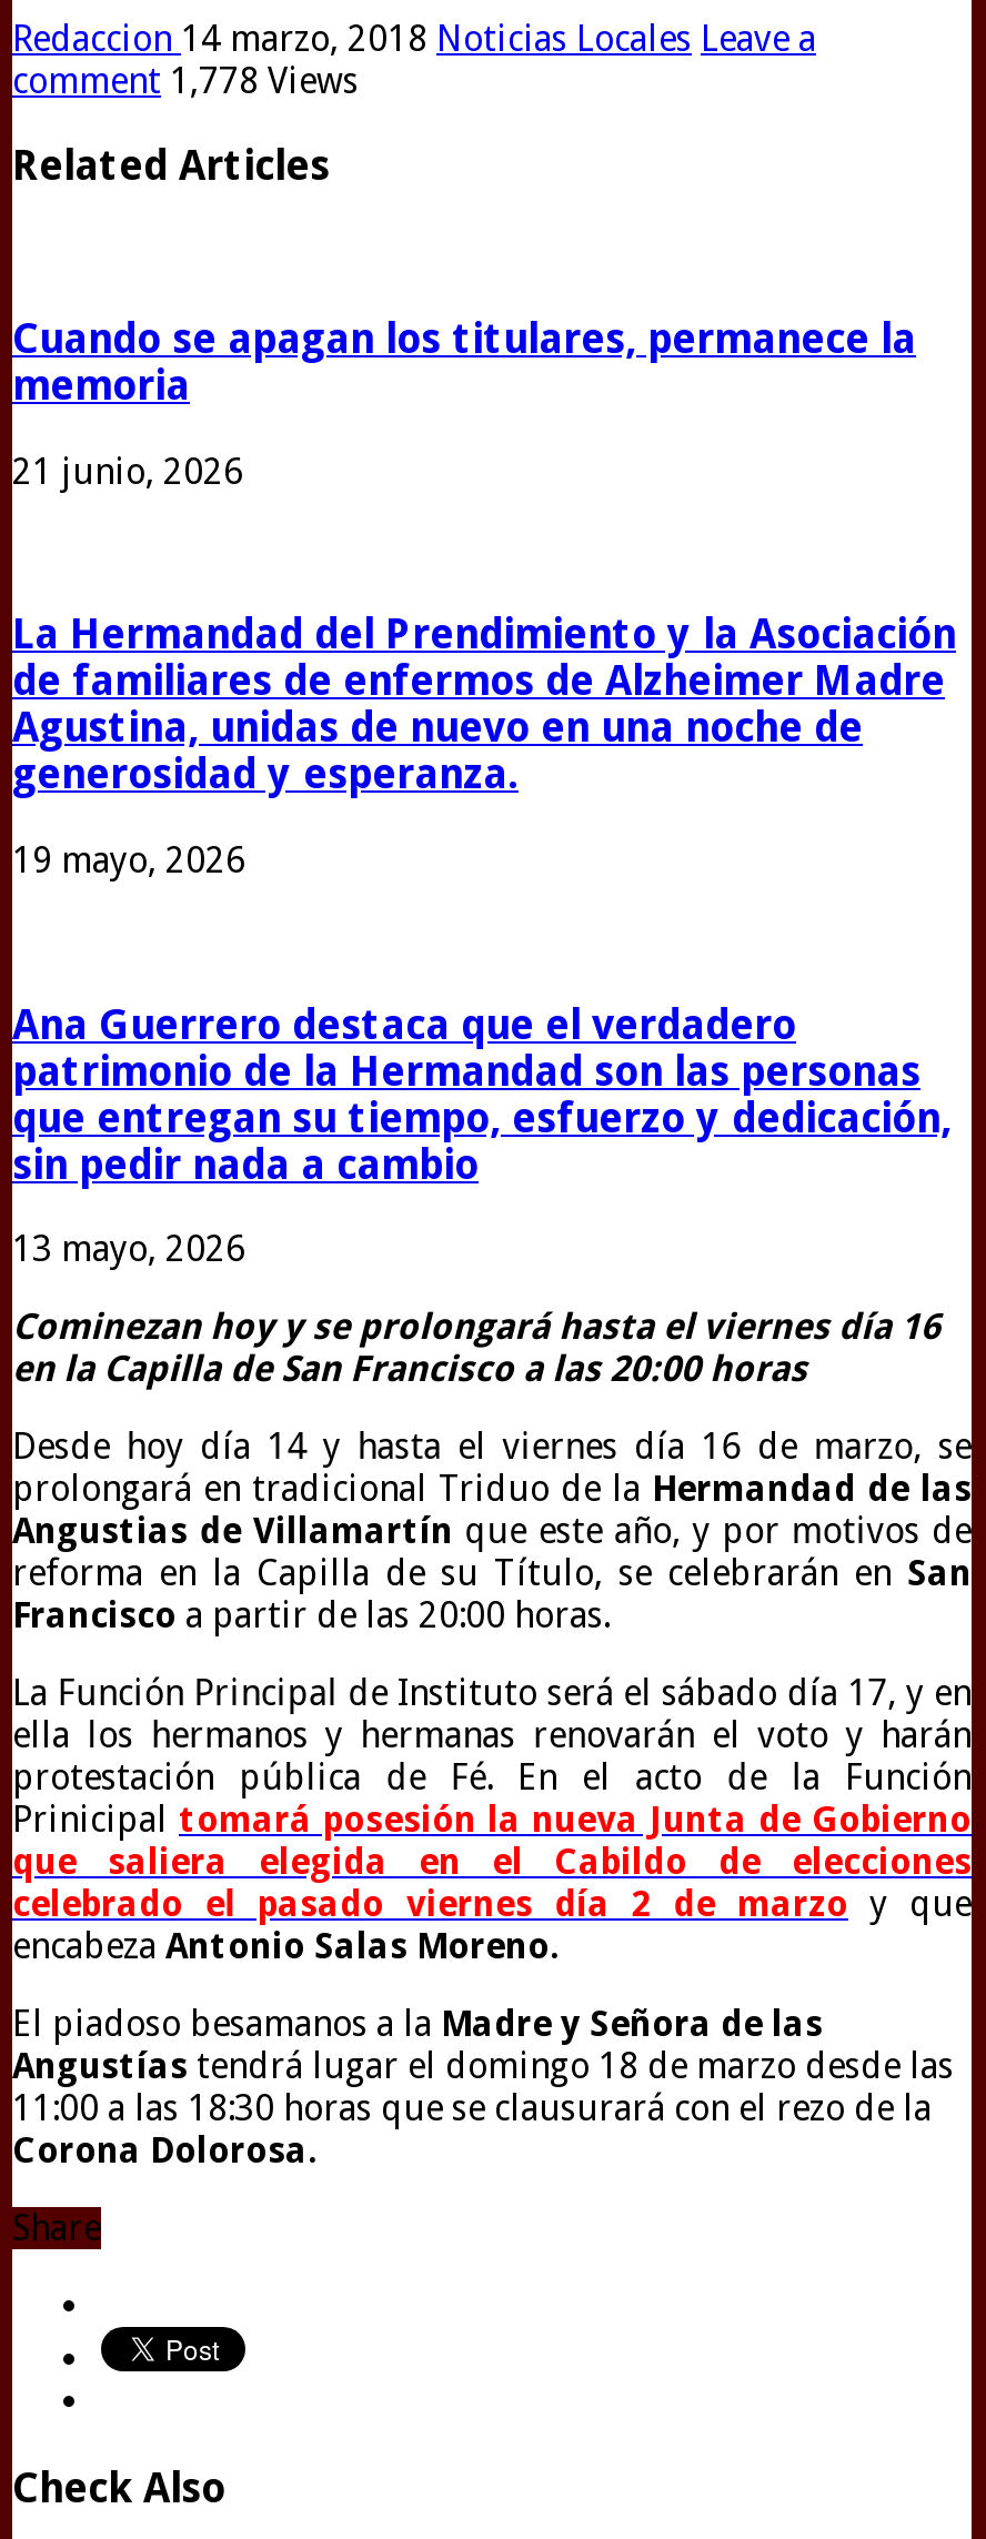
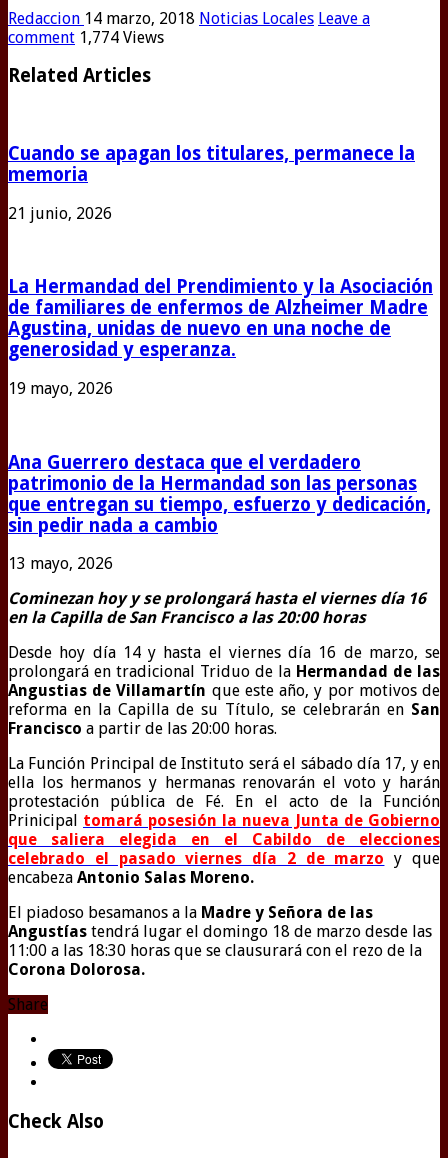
- comment 1,778 Views
+ comment 1,774 Views
